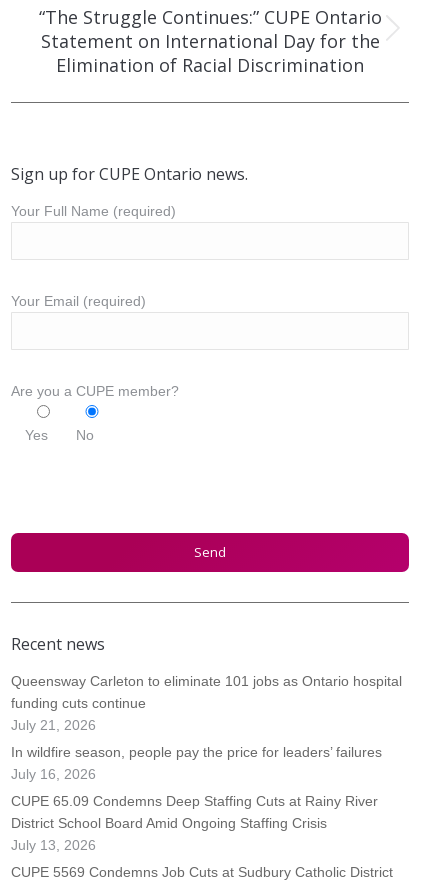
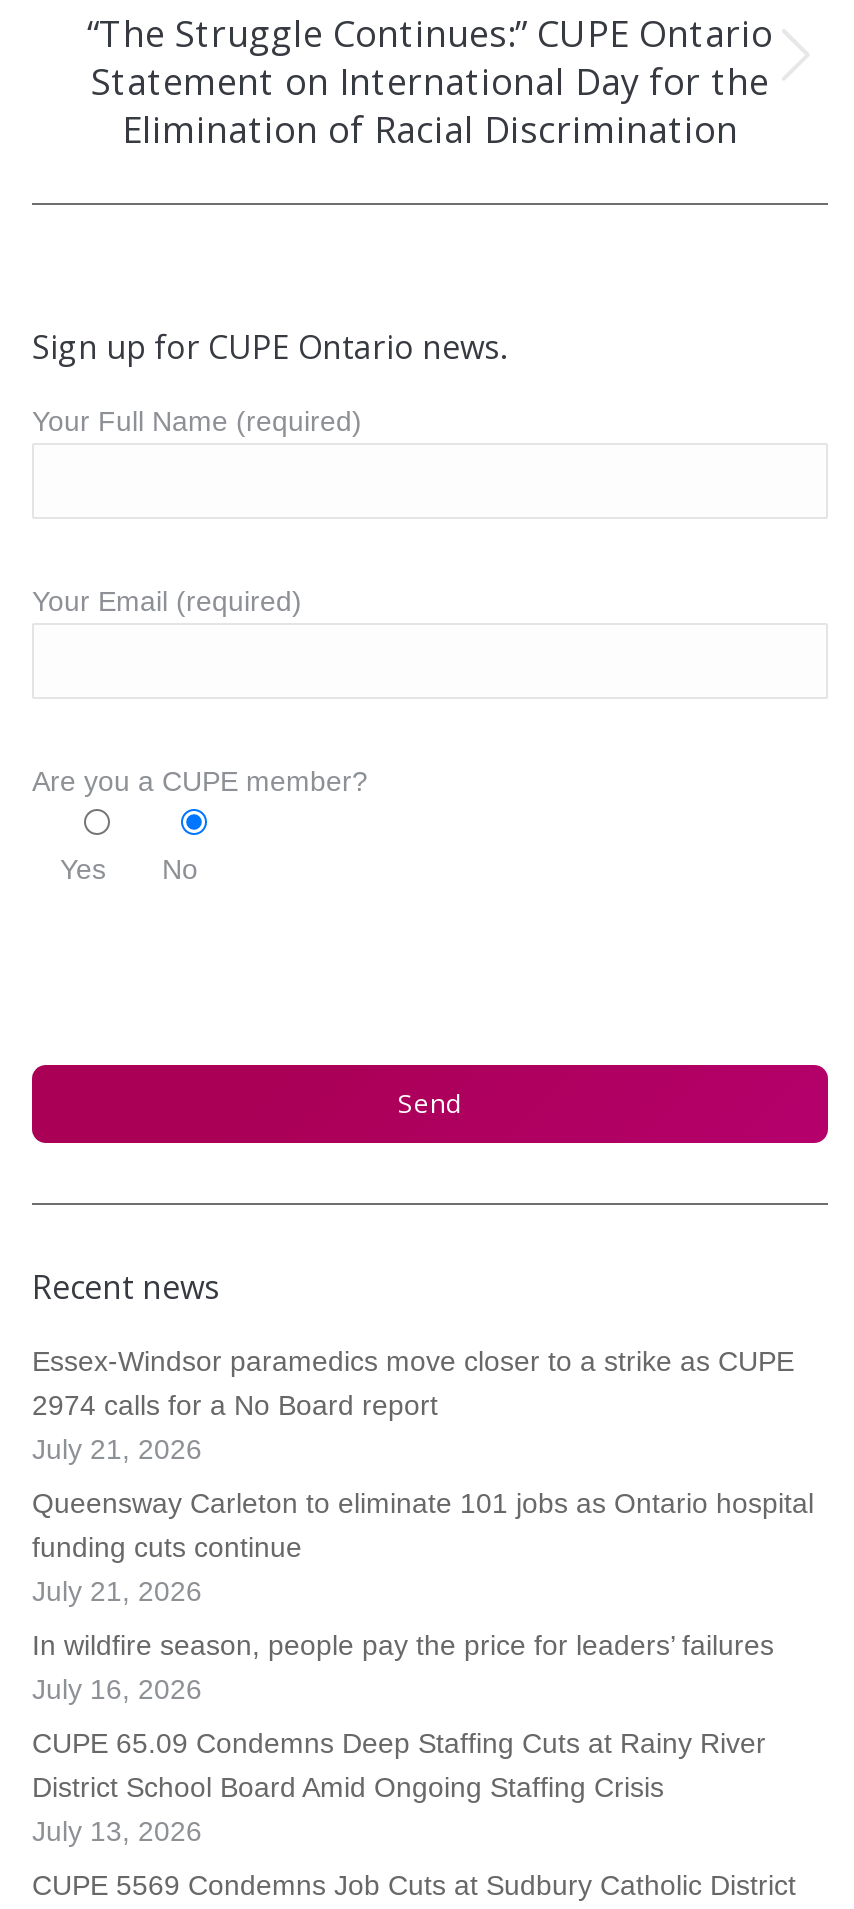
+ Essex-Windsor paramedics move closer to a strike as CUPE
+ 2974 calls for a No Board report
+ July 21, 2026
